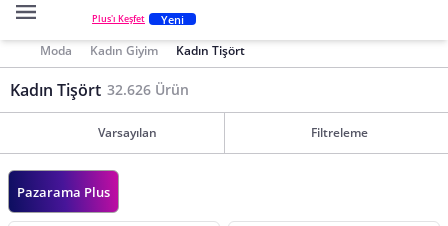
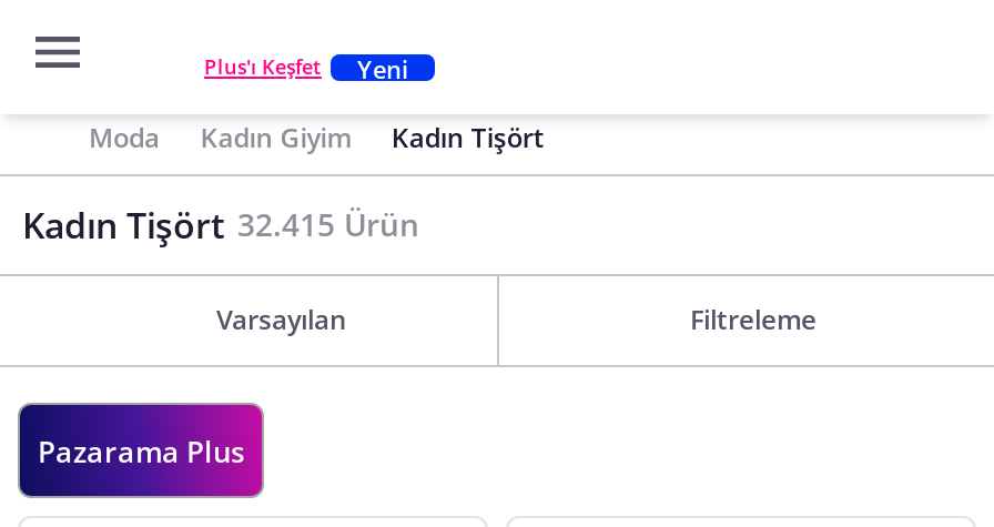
- Kadın Tişört 32.626 Ürün
+ Kadın Tişört 32.415 Ürün
